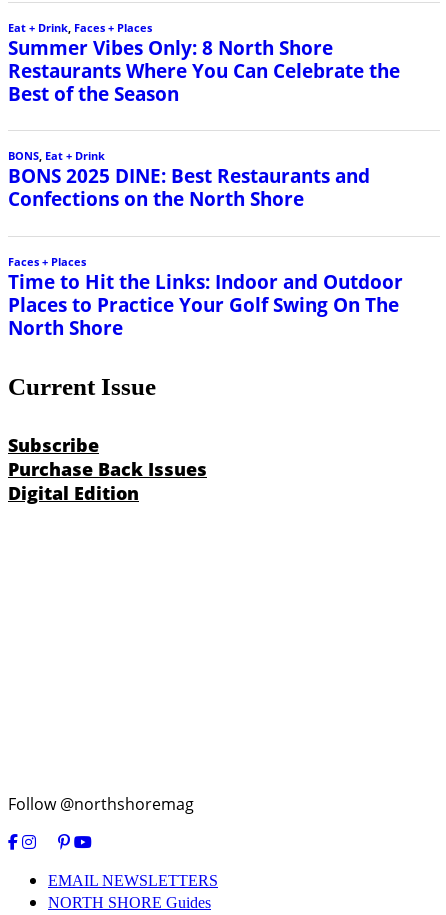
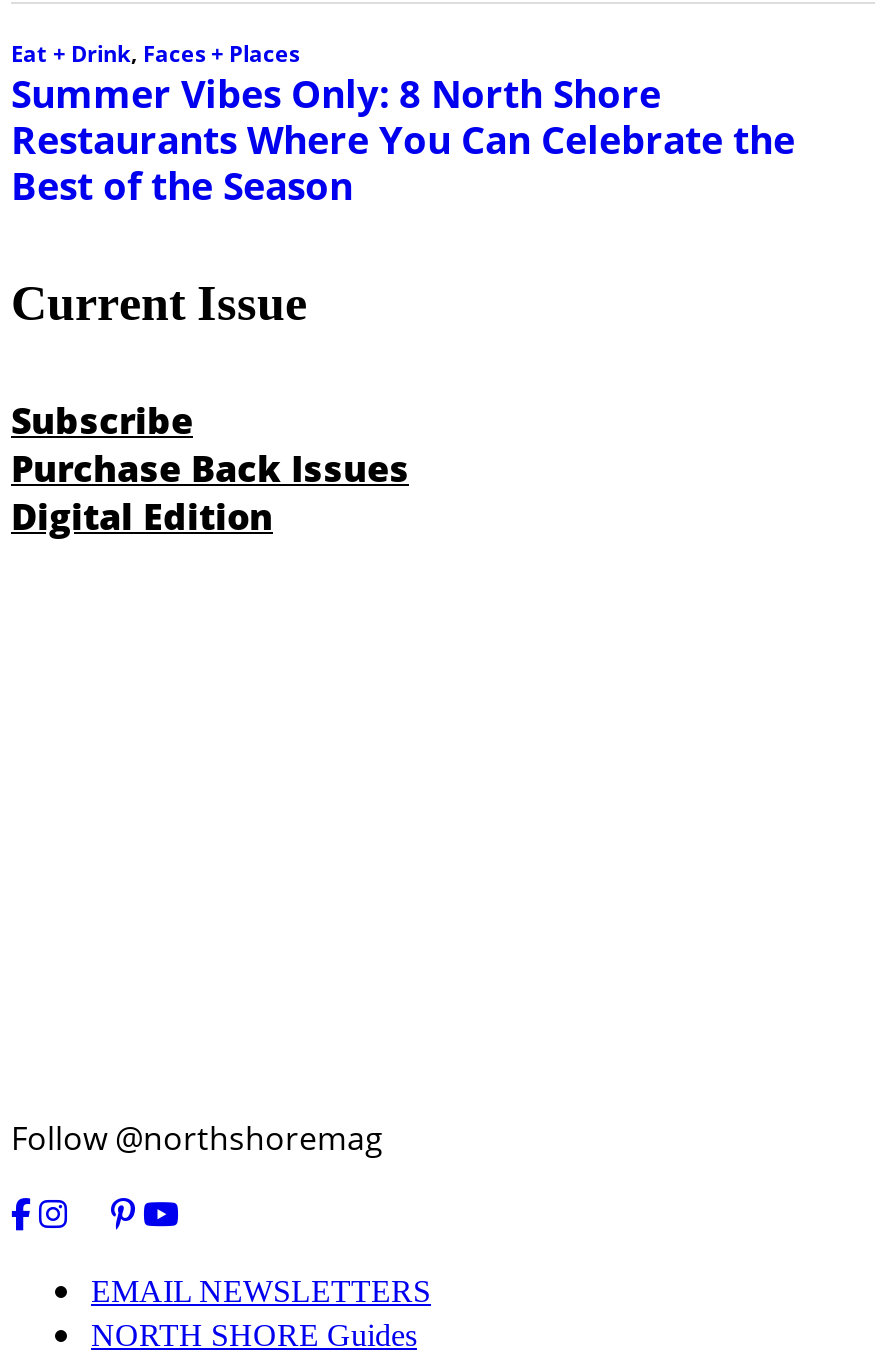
- BONS, Eat + Drink
- BONS 2025 DINE: Best Restaurants and
- Confections on the North Shore
- Faces + Places
- Time to Hit the Links: Indoor and Outdoor
- Places to Practice Your Golf Swing On The
- North Shore
